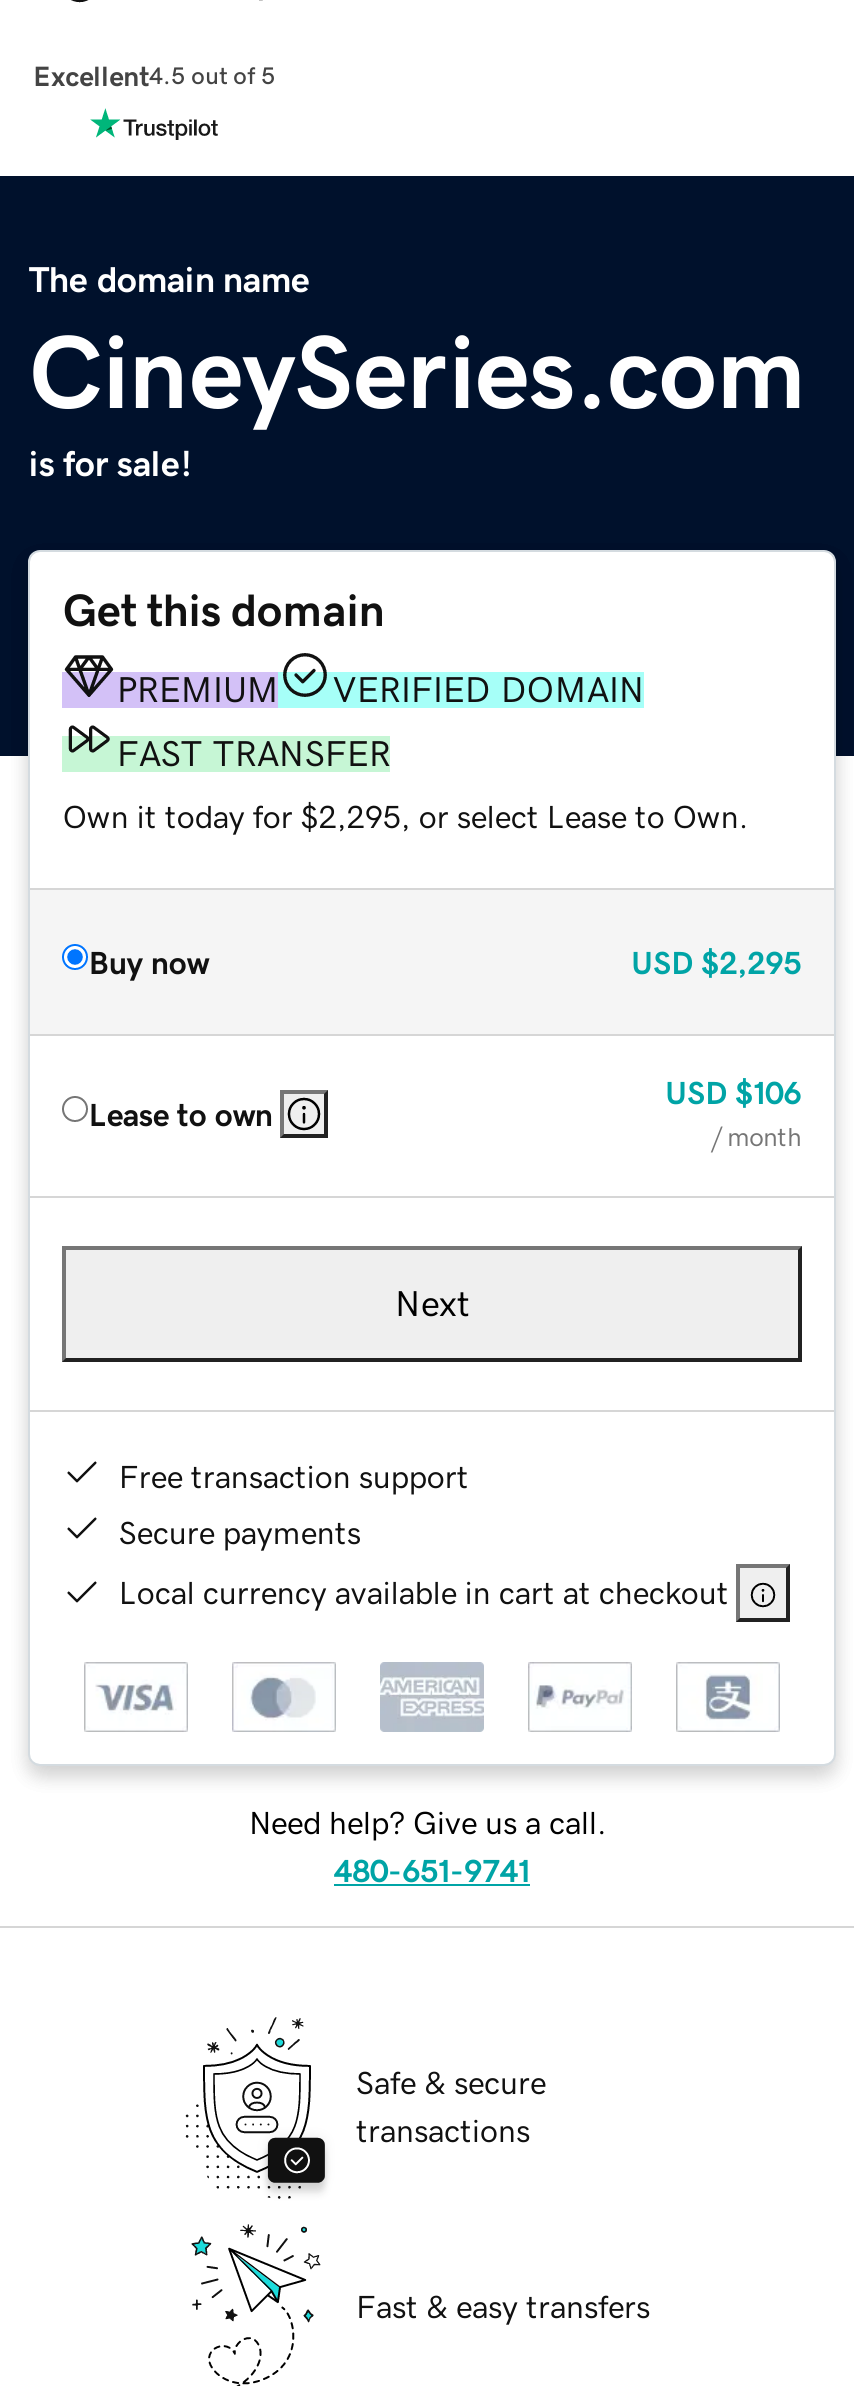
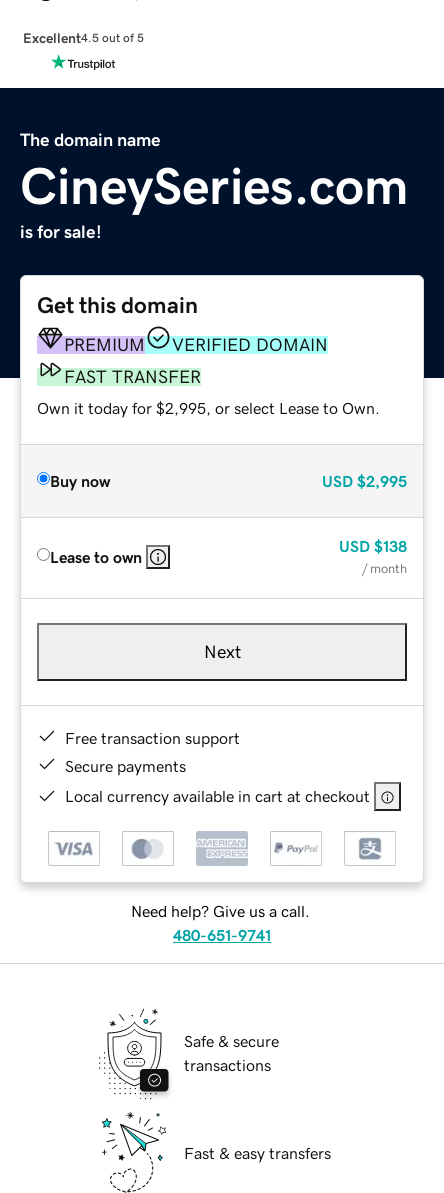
- Own it today for $2,295, or select Lease to Own.
+ Own it today for $2,995, or select Lease to Own.

- USD $2,295
+ USD $2,995

- USD $106
+ USD $138
